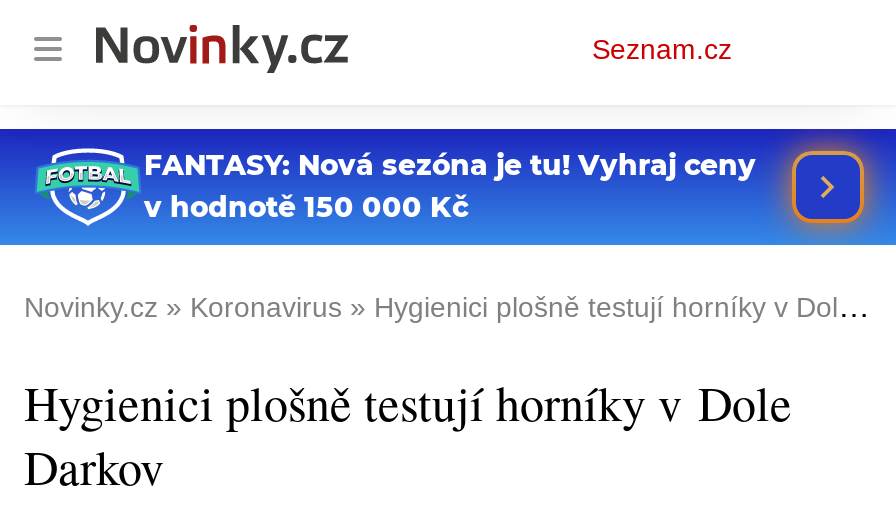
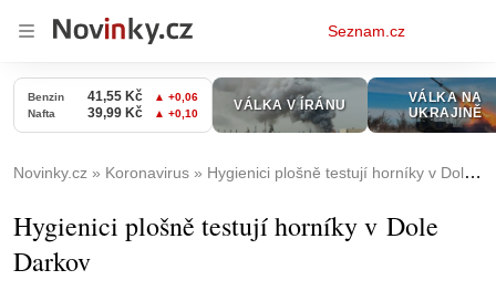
- [image]
+ [image]
